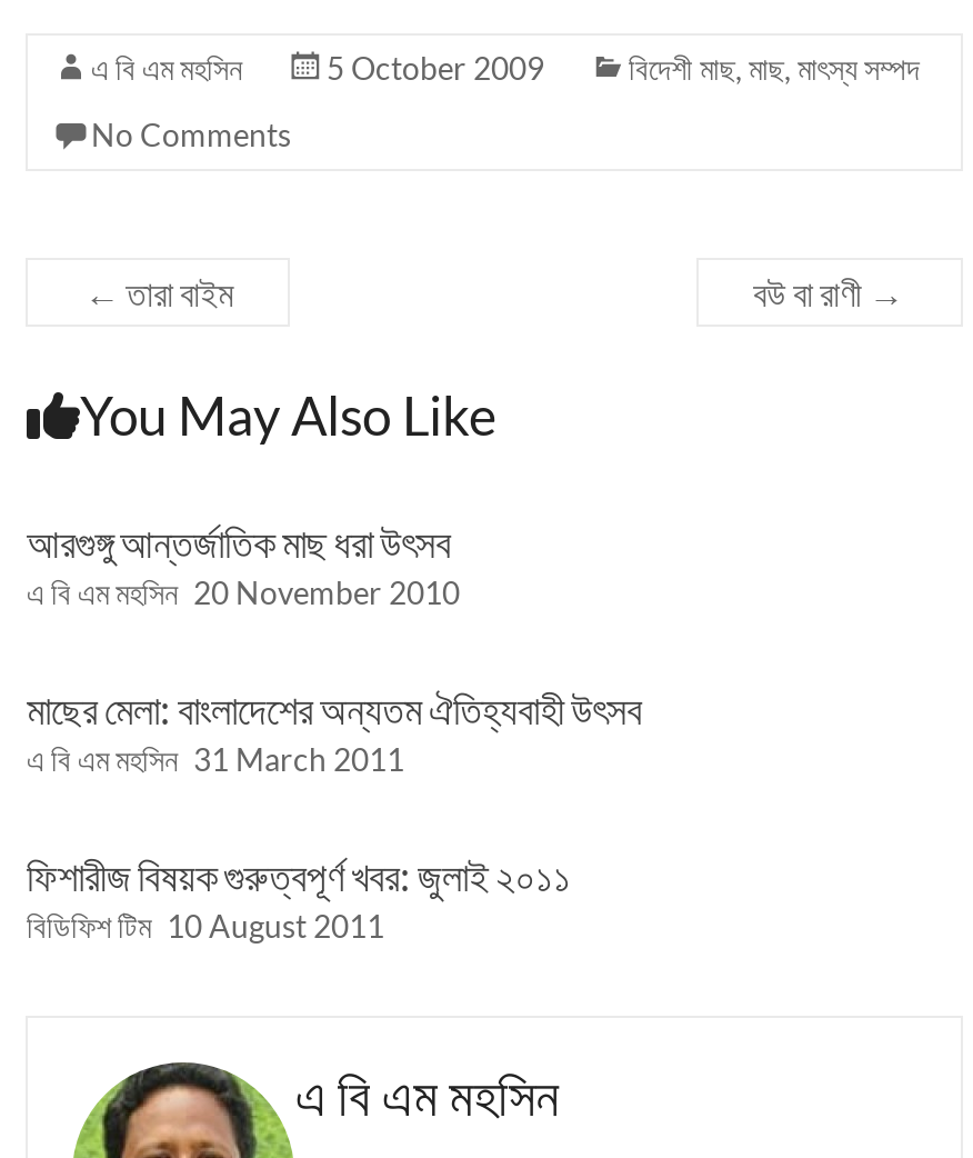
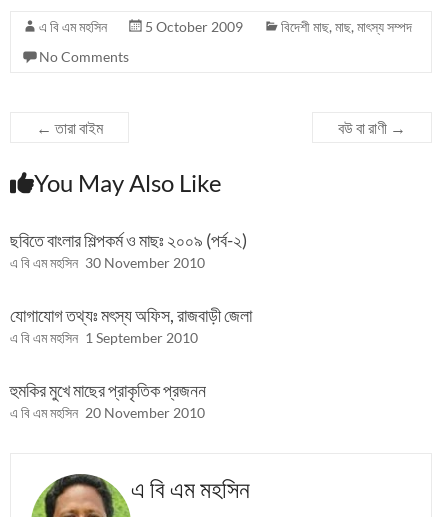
- আরগুঙ্গু আন্তর্জাতিক মাছ ধরা উৎসব
+ ছবিতে বাংলার শিল্পকর্ম ও মাছঃ ২০০৯ (পর্ব-২)
+ এ বি এম মহসিন 30 November 2010
+ যোগাযোগ তথ্যঃ মৎস্য অফিস, রাজবাড়ী জেলা
+ এ বি এম মহসিন 1 September 2010
+ হুমকির মুখে মাছের প্রাকৃতিক প্রজনন

moved down: এ বি এম মহসিন 20 November 2010

- মাছের মেলা: বাংলাদেশের অন্যতম ঐতিহ্যবাহী উৎসব
- এ বি এম মহসিন 31 March 2011
- ফিশারীজ বিষয়ক গুরুত্বপূর্ণ খবর: জুলাই ২০১১
- বিডিফিশ টিম 10 August 2011
